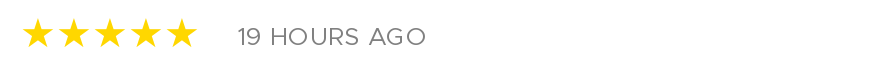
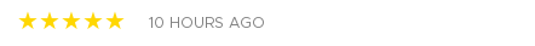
- 19 HOURS AGO
+ 10 HOURS AGO
